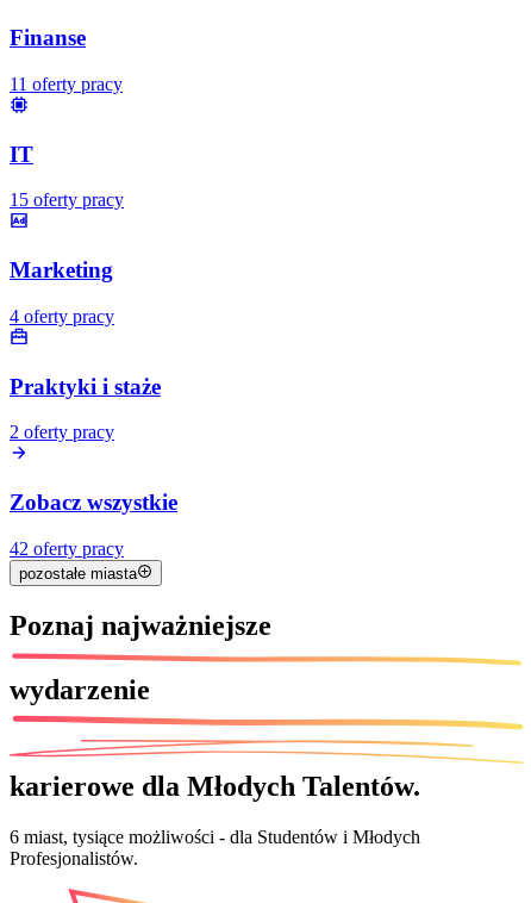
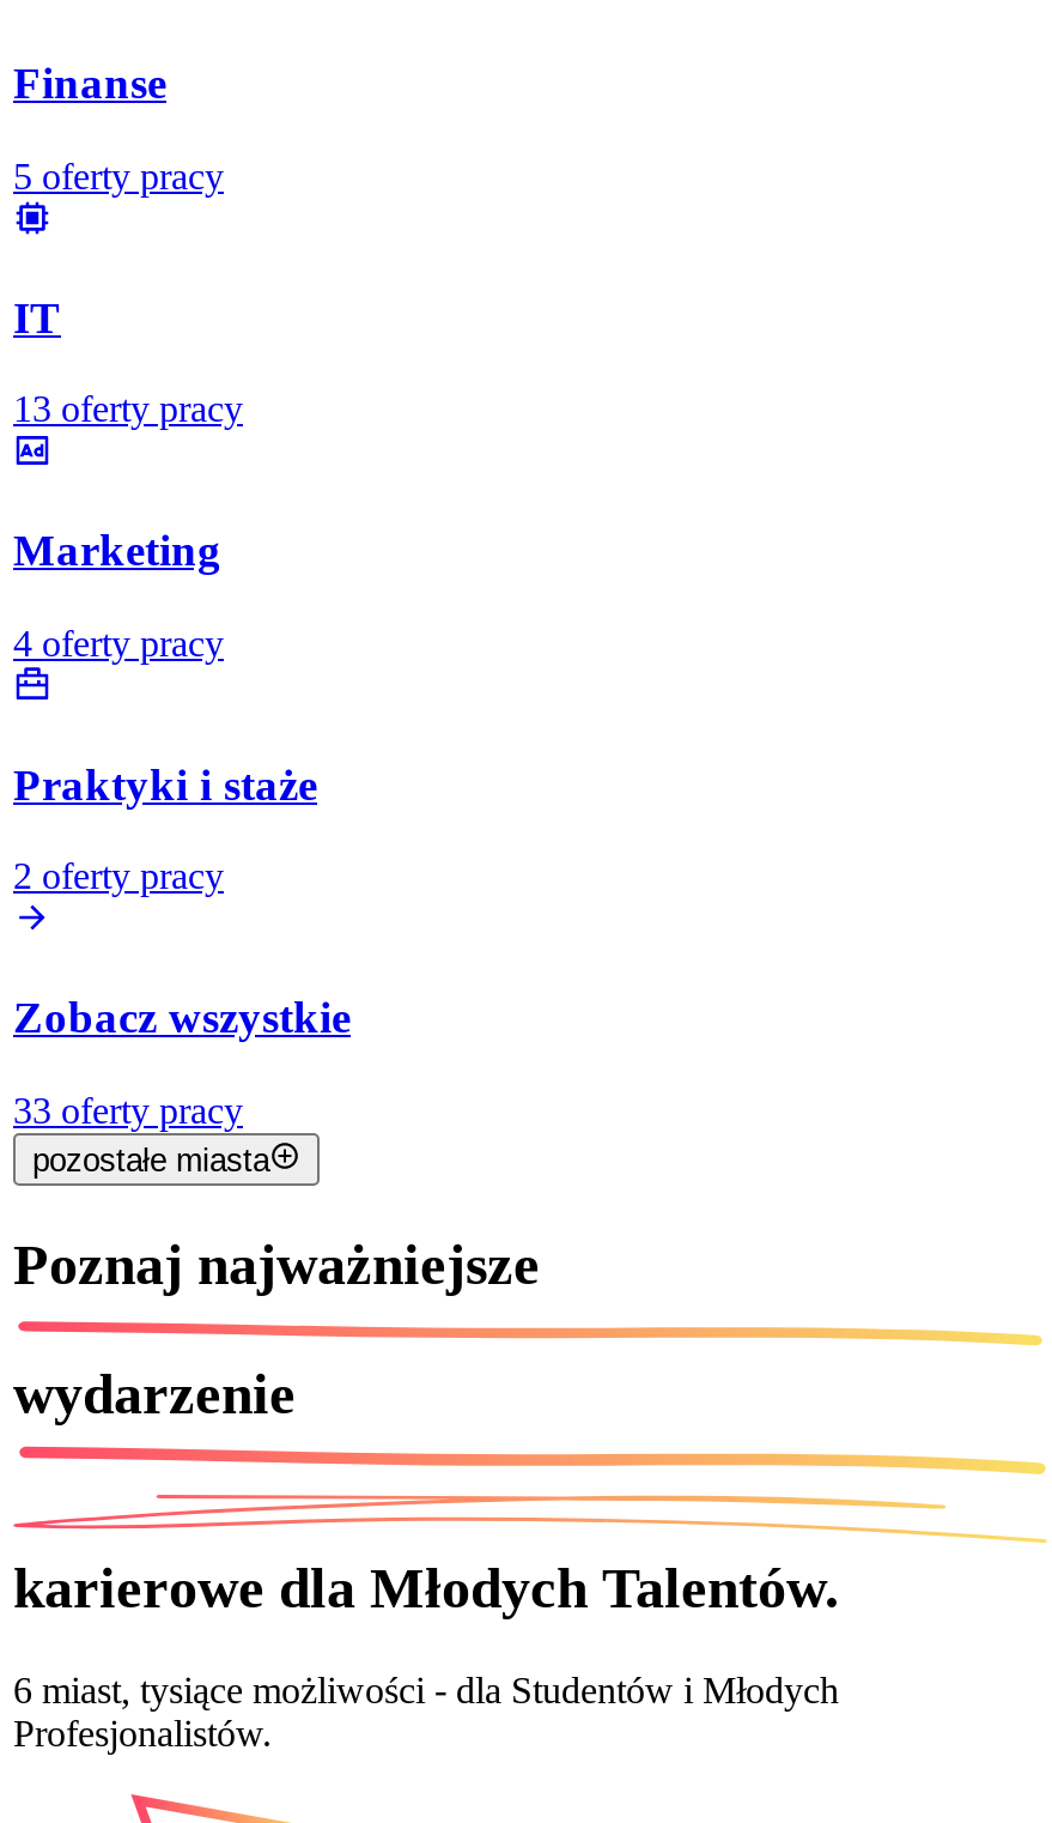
- 11 oferty pracy
+ 5 oferty pracy

- 15 oferty pracy
+ 13 oferty pracy

- 42 oferty pracy
+ 33 oferty pracy
